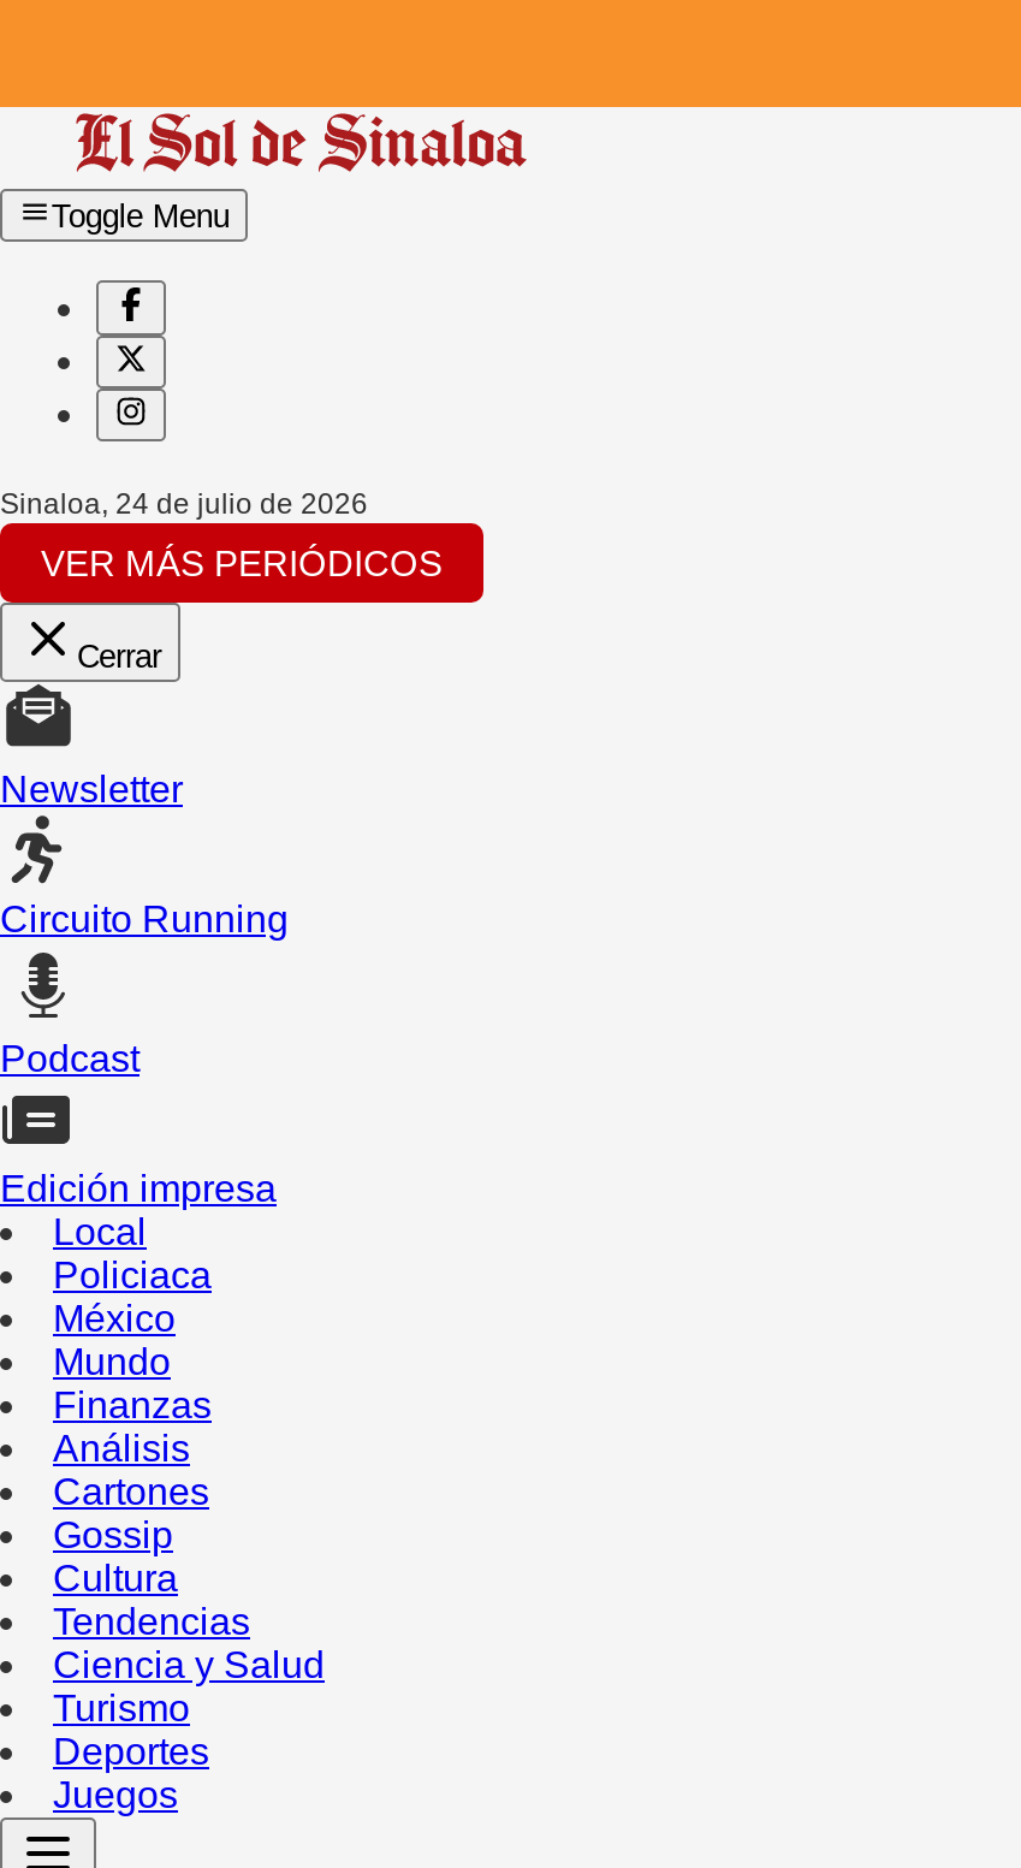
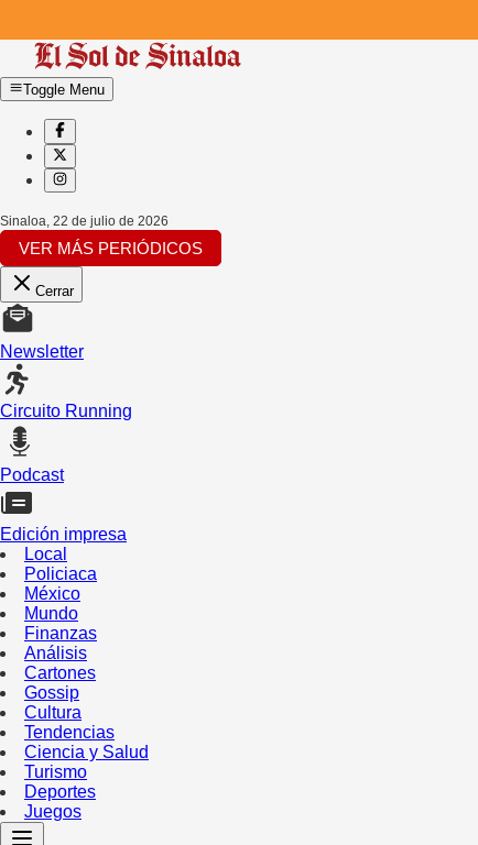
- Sinaloa, 24 de julio de 2026
+ Sinaloa, 22 de julio de 2026
